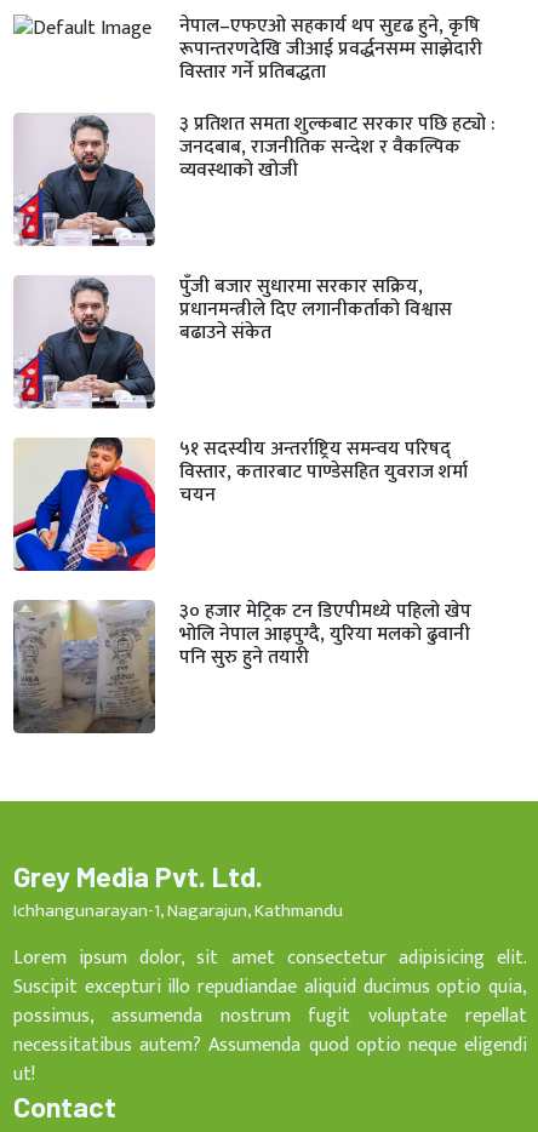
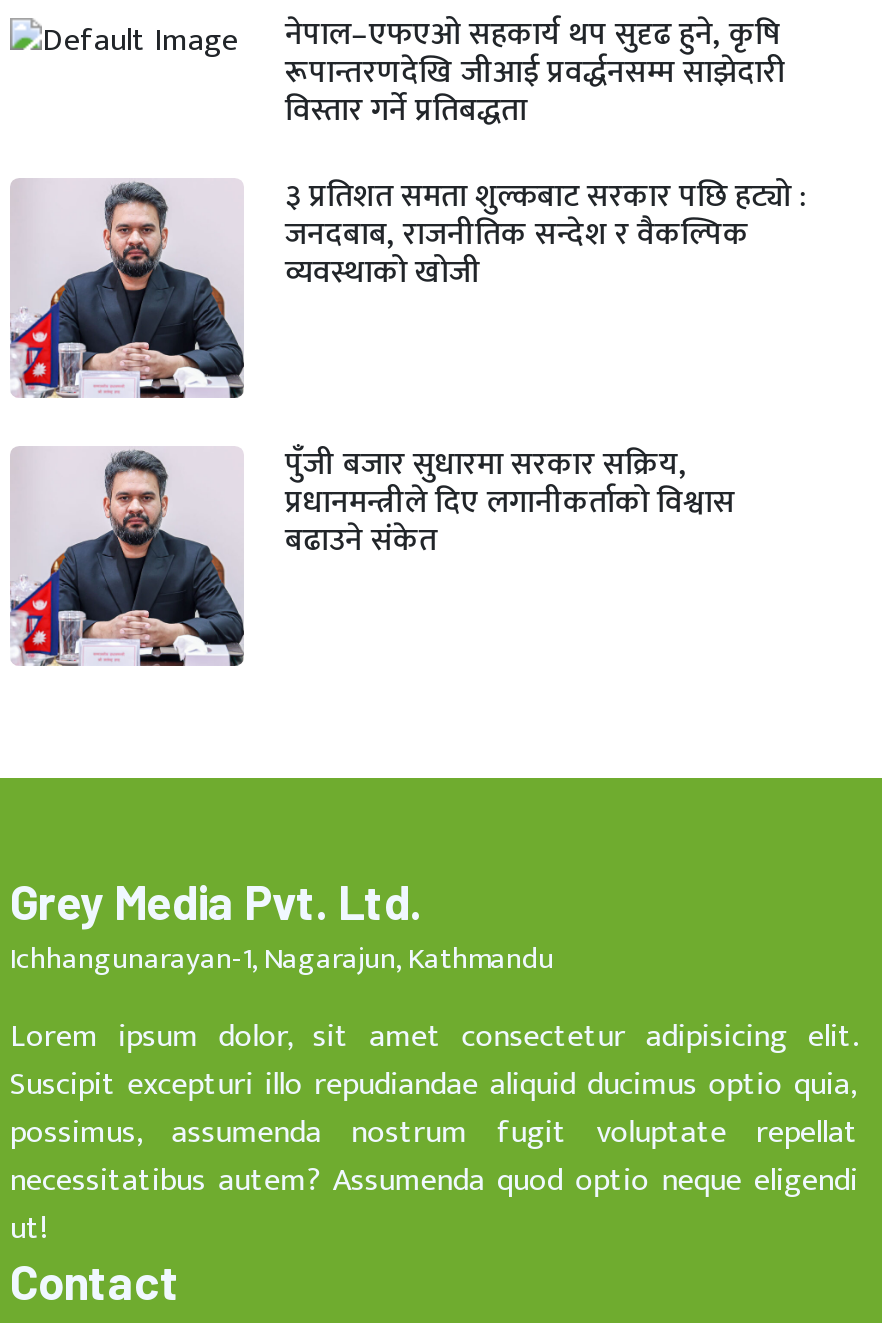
- [image]
- ५१ सदस्यीय अन्तर्राष्ट्रिय समन्वय परिषद्
- विस्तार, कतारबाट पाण्डेसहित युवराज शर्मा
- चयन

- [image]
- ३० हजार मेट्रिक टन डिएपीमध्ये पहिलो खेप
- भोलि नेपाल आइपुग्दै, युरिया मलको ढुवानी
- पनि सुरु हुने तयारी
